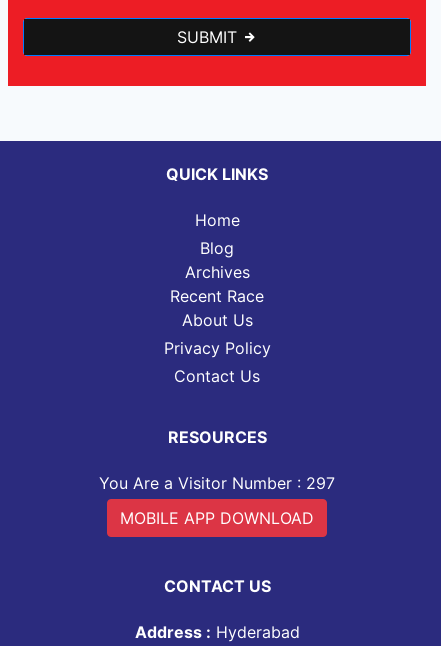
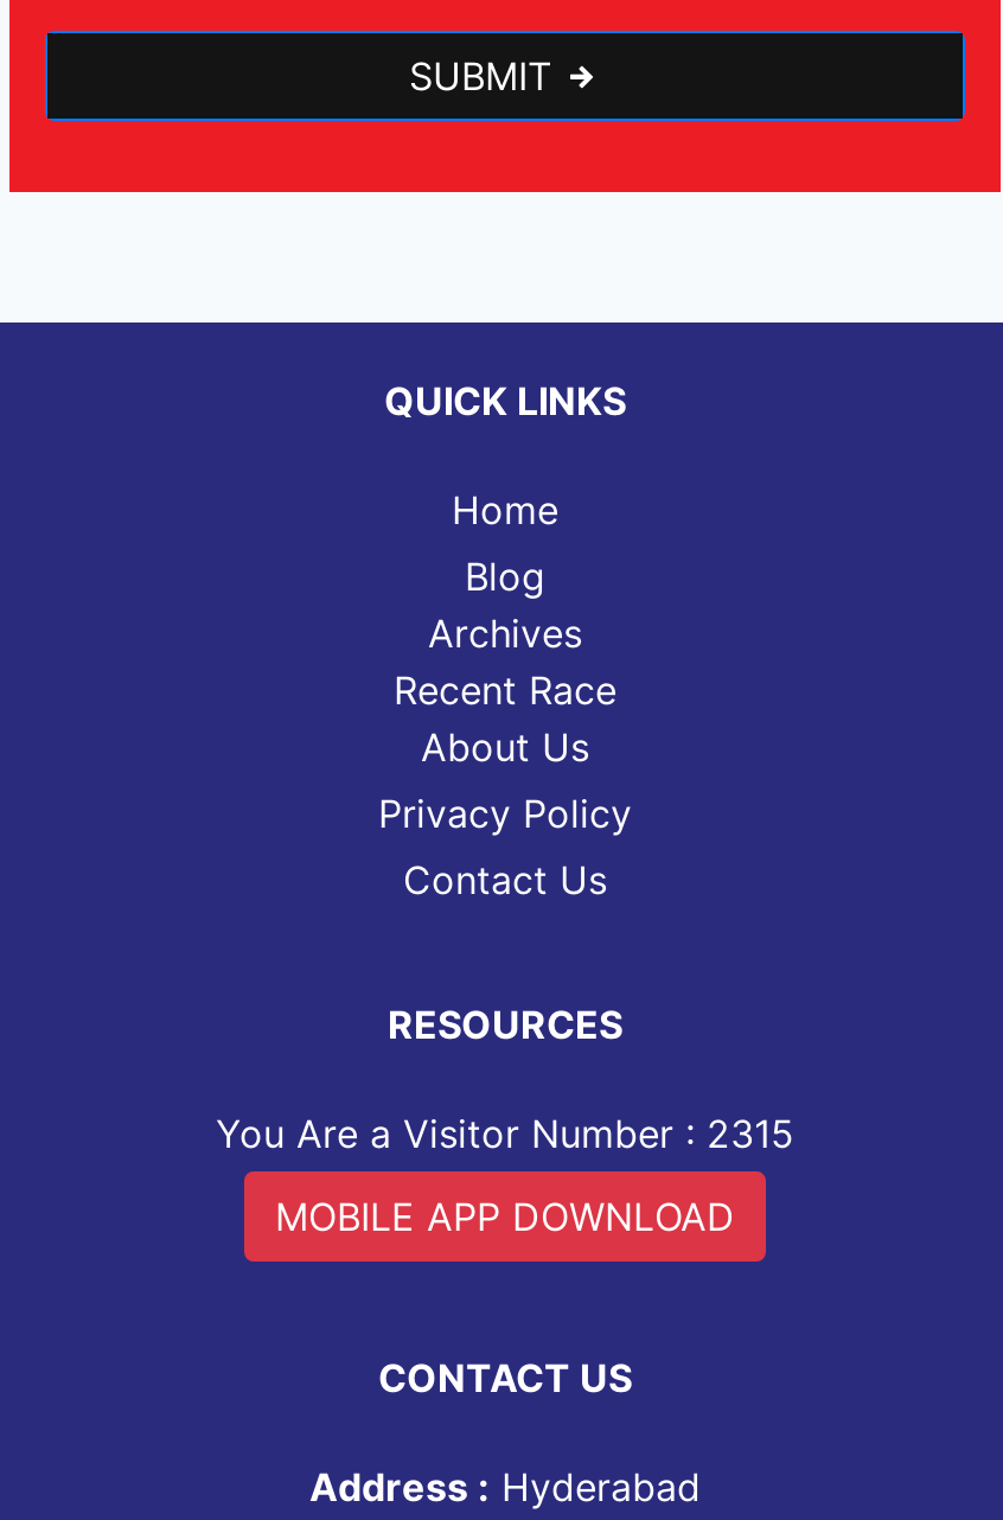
- You Are a Visitor Number : 297
+ You Are a Visitor Number : 2315
